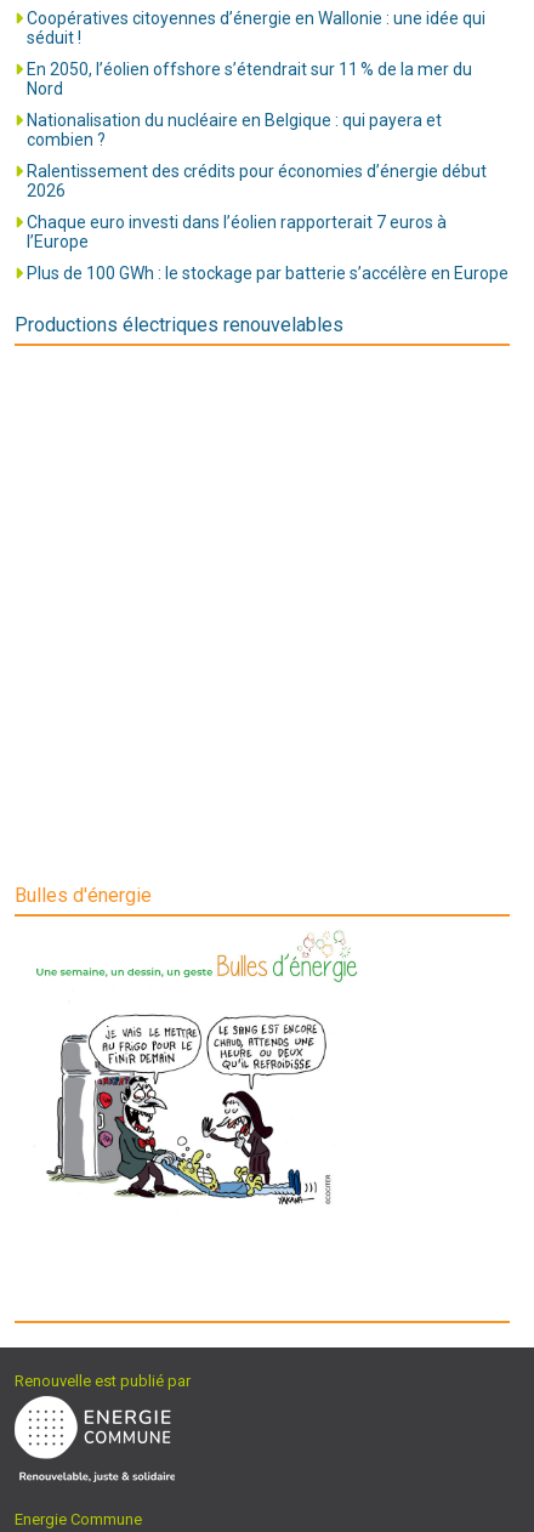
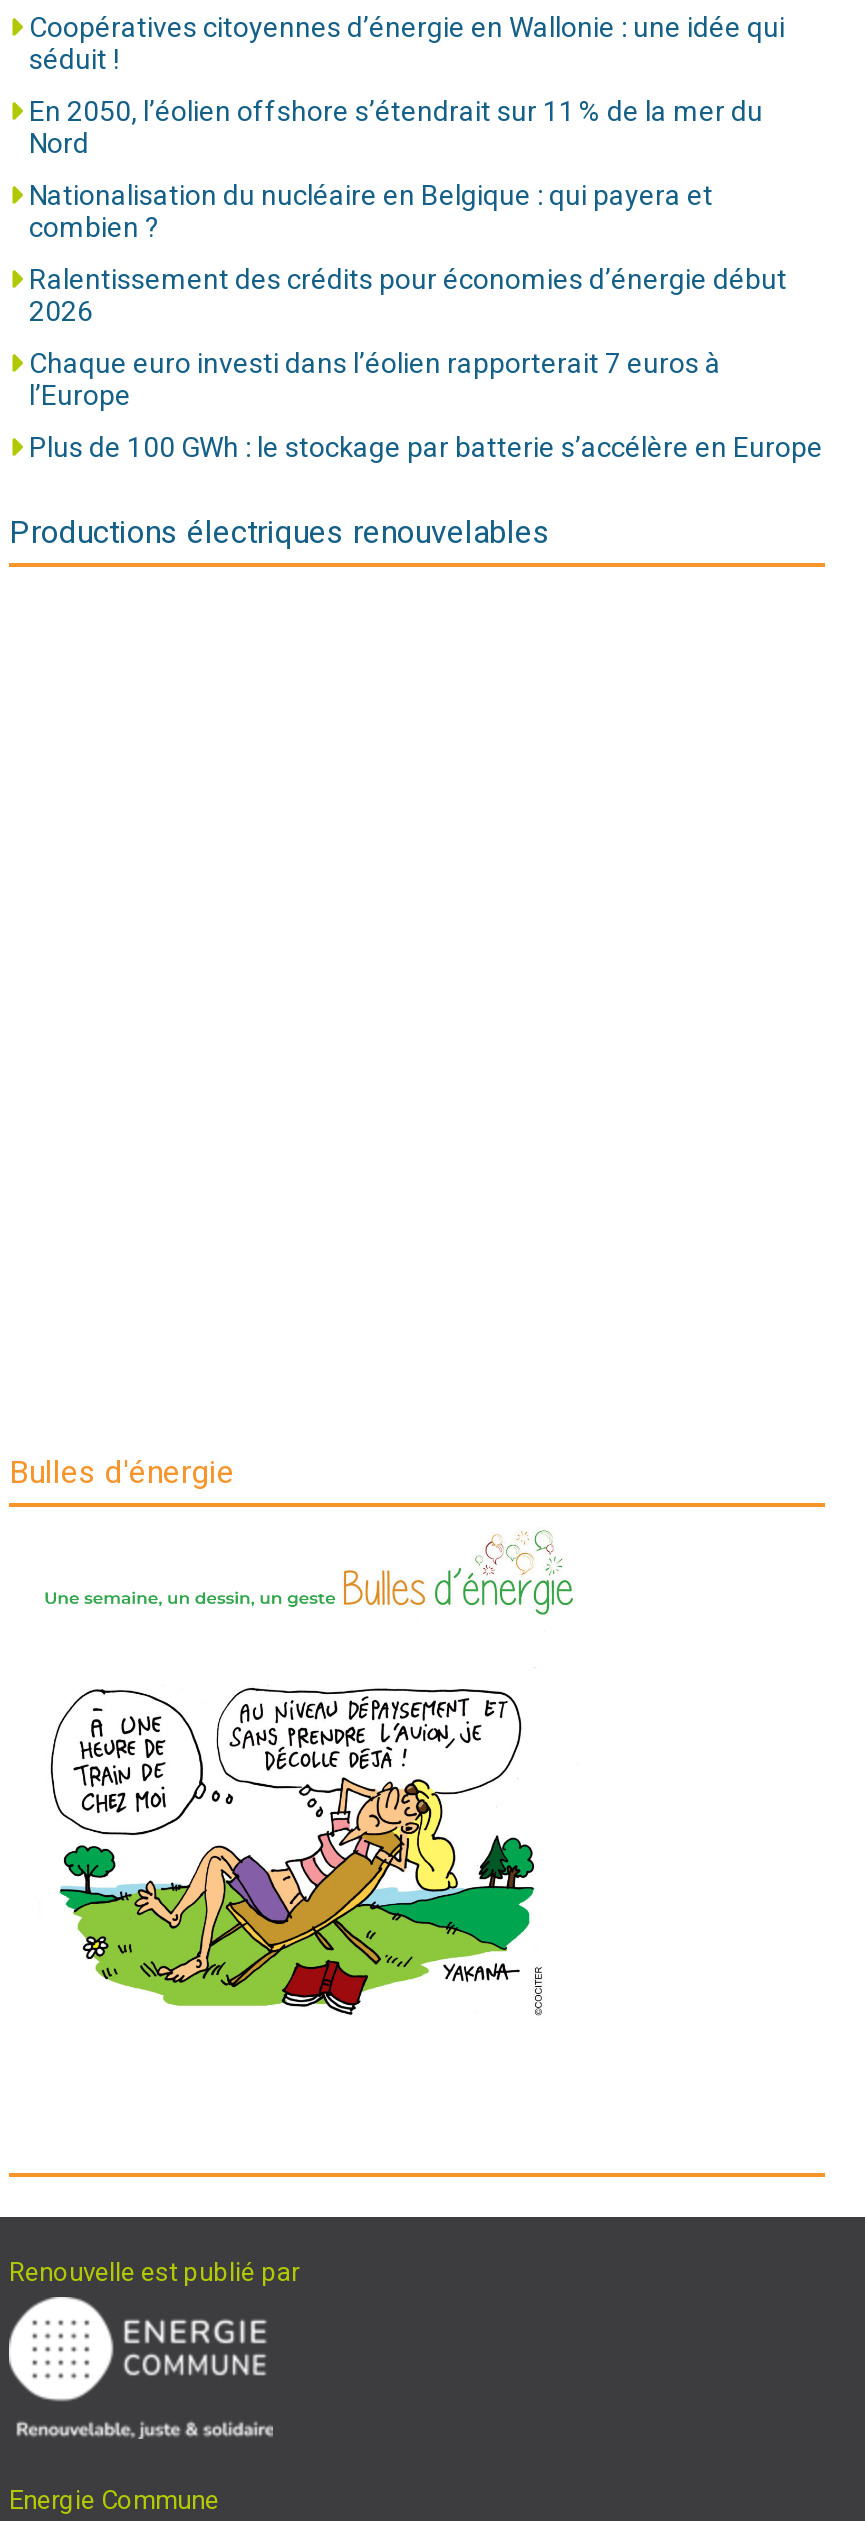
- [image]
+ [image]
